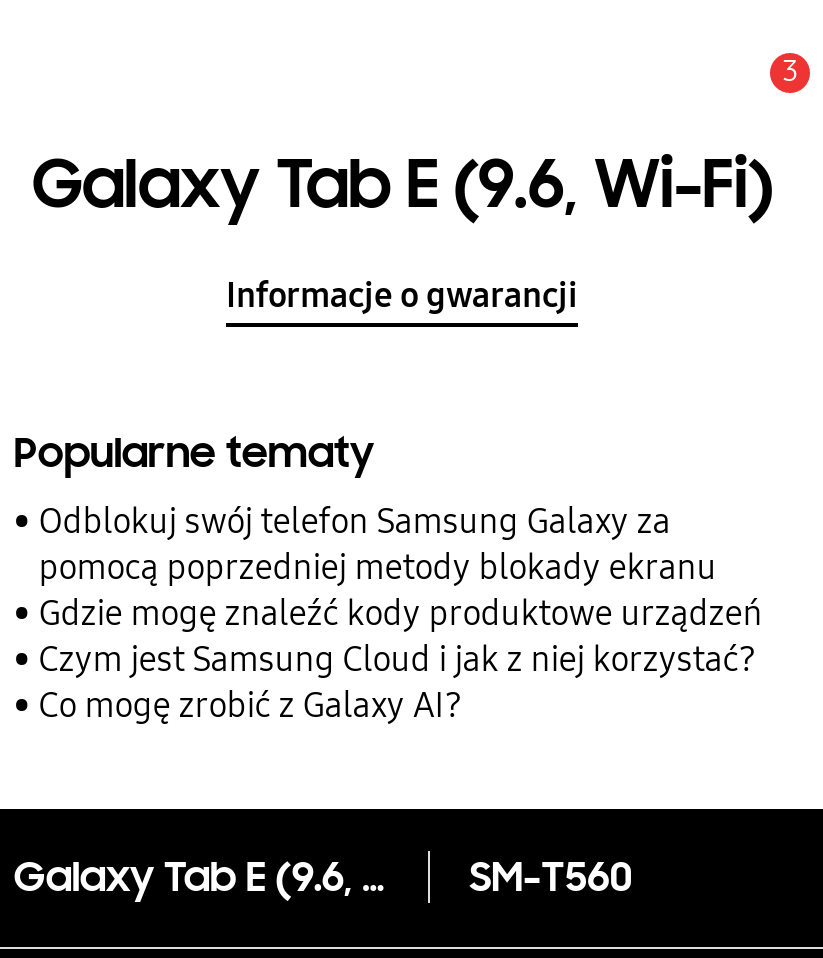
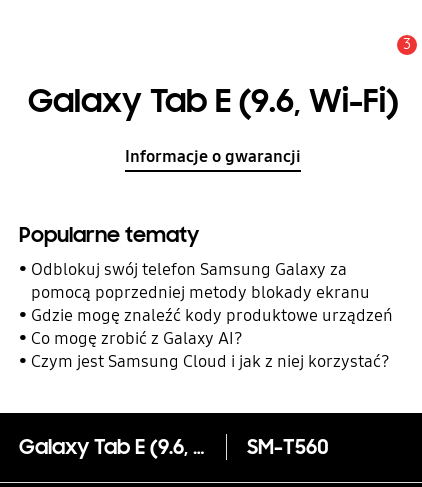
moved down: Czym jest Samsung Cloud i jak z niej korzystać?

moved up: Co mogę zrobić z Galaxy AI?
